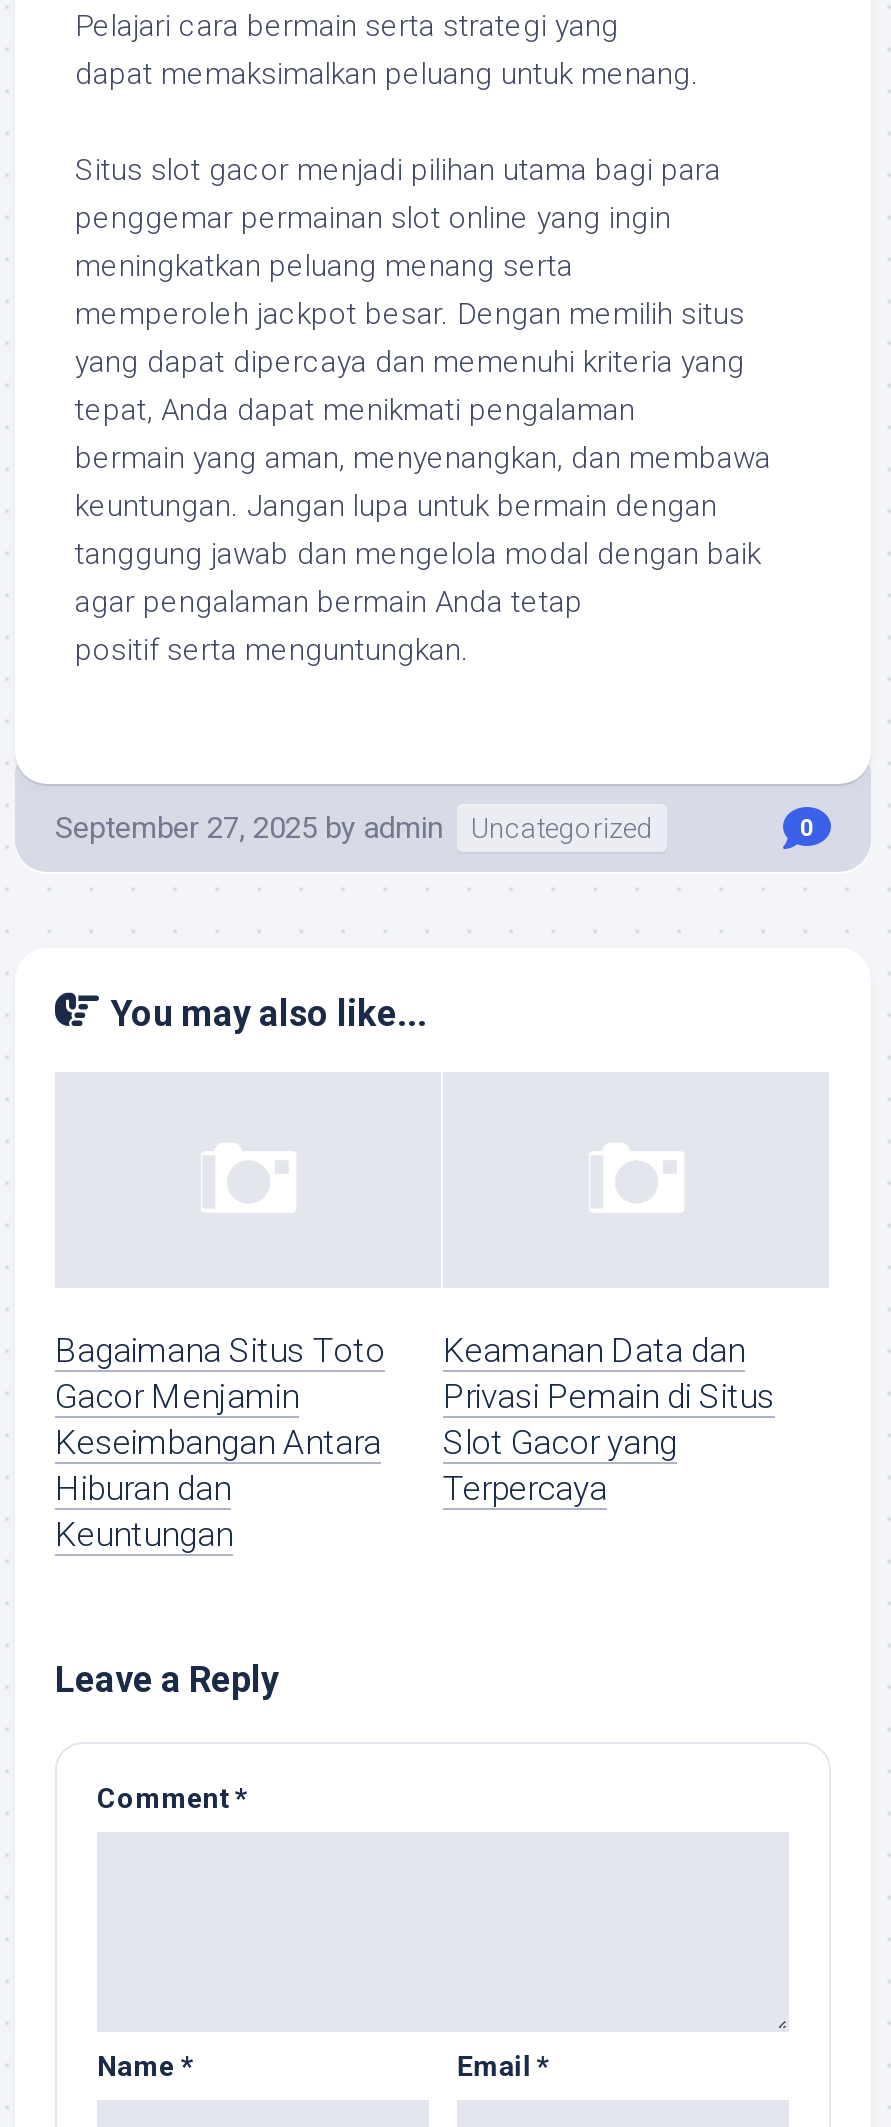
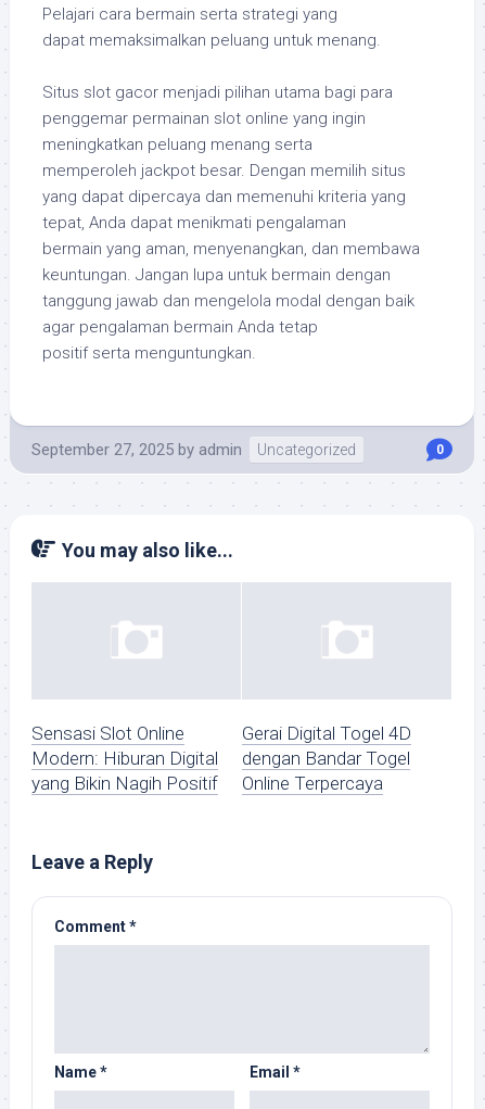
- Bagaimana Situs Toto
- Gacor Menjamin
- Keseimbangan Antara
- Hiburan dan
- Keuntungan
+ Sensasi Slot Online
+ Modern: Hiburan Digital
+ yang Bikin Nagih Positif

- Keamanan Data dan
- Privasi Pemain di Situs
- Slot Gacor yang
- Terpercaya
+ Gerai Digital Togel 4D
+ dengan Bandar Togel
+ Online Terpercaya
